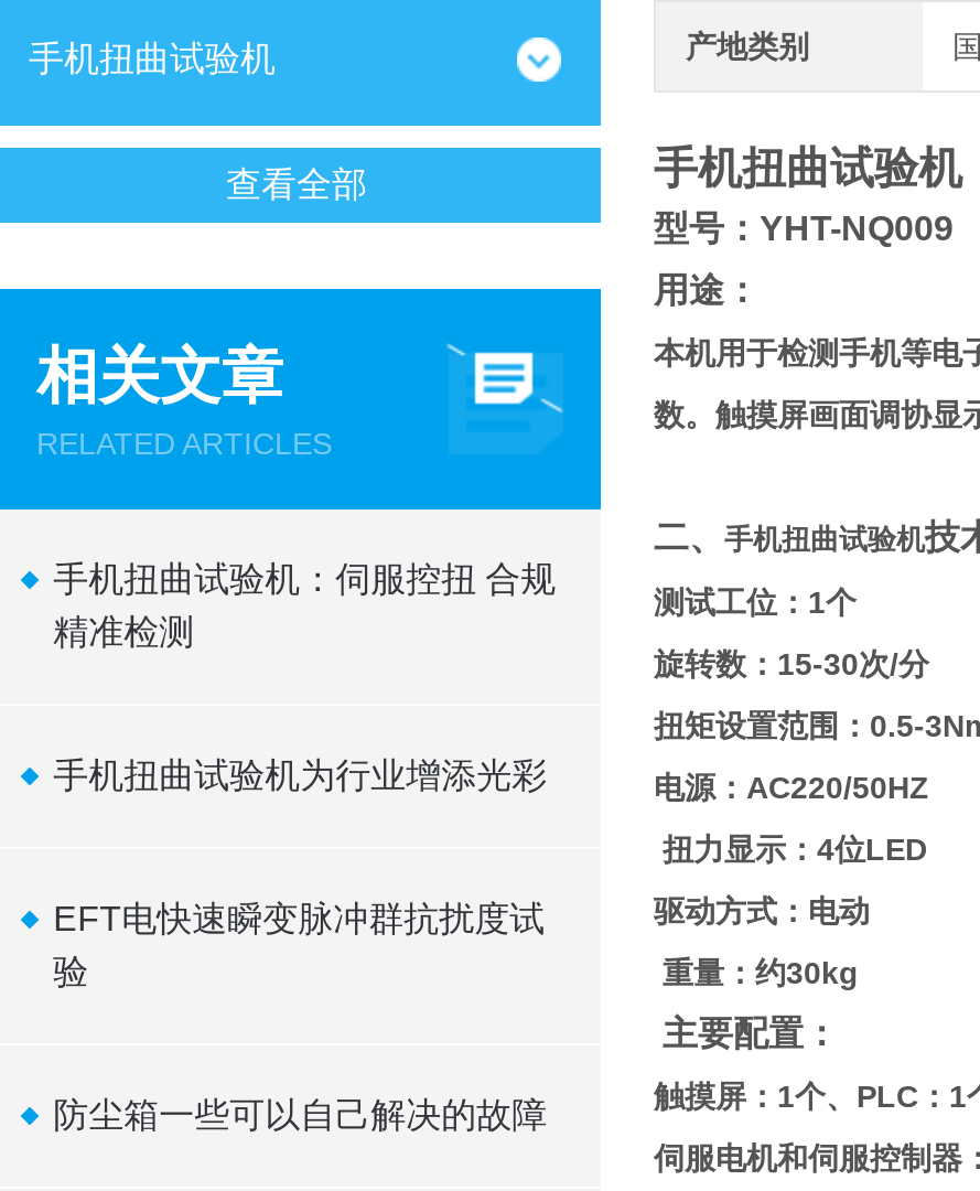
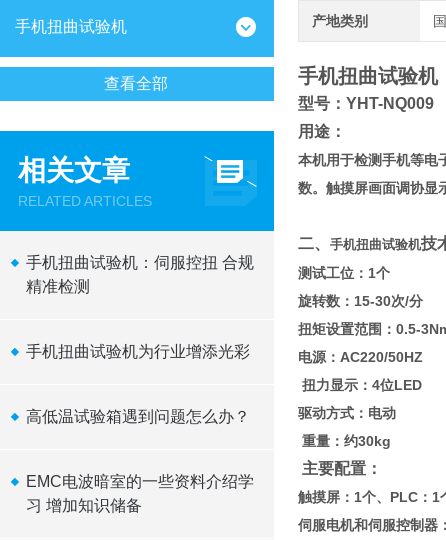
- EFT电快速瞬变脉冲群抗扰度试
- 验
+ 高低温试验箱遇到问题怎么办？

- 防尘箱一些可以自己解决的故障
+ EMC电波暗室的一些资料介绍学
+ 习 增加知识储备
